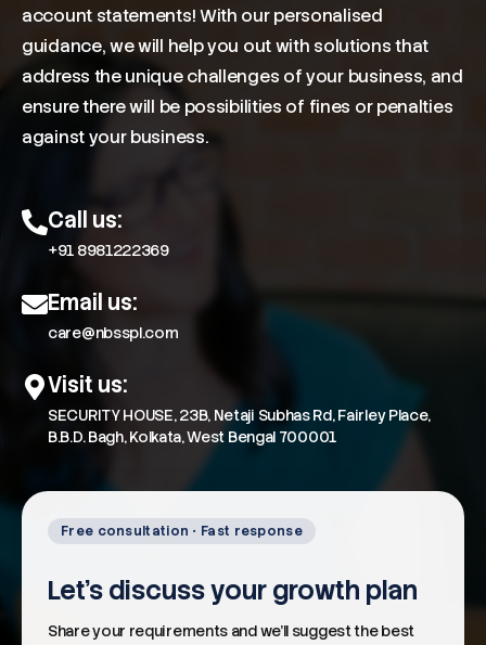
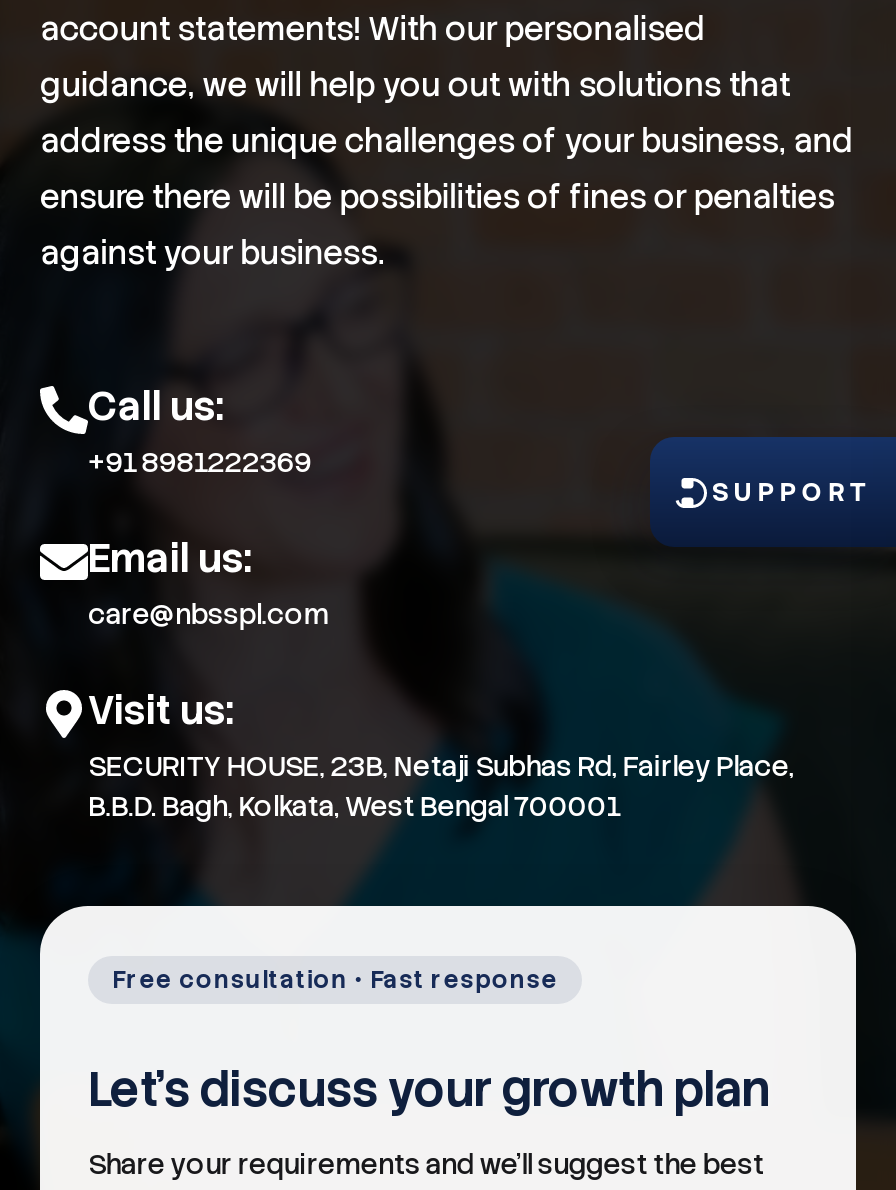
+ [image]
